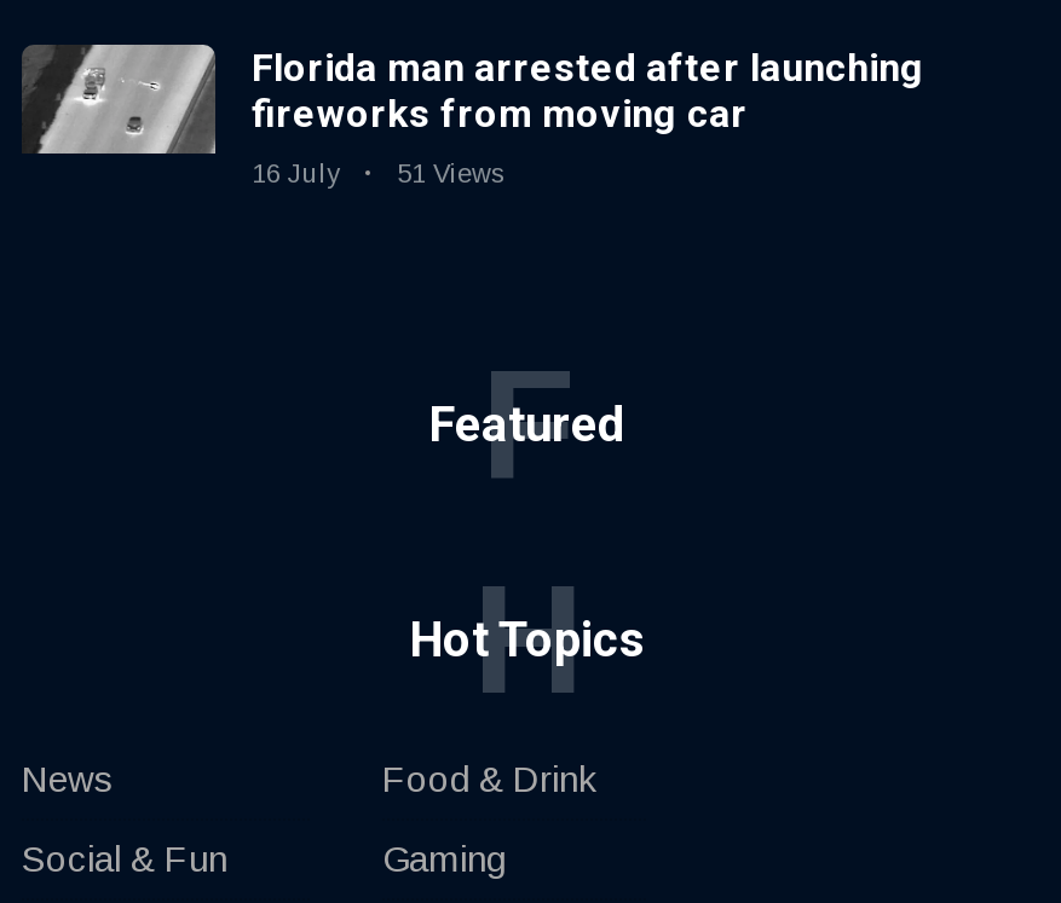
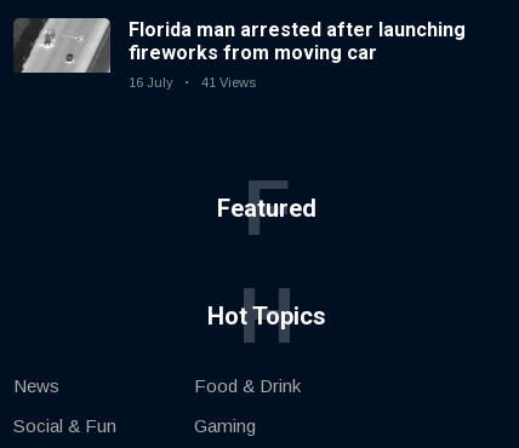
- 16 July 51 Views
+ 16 July 41 Views
